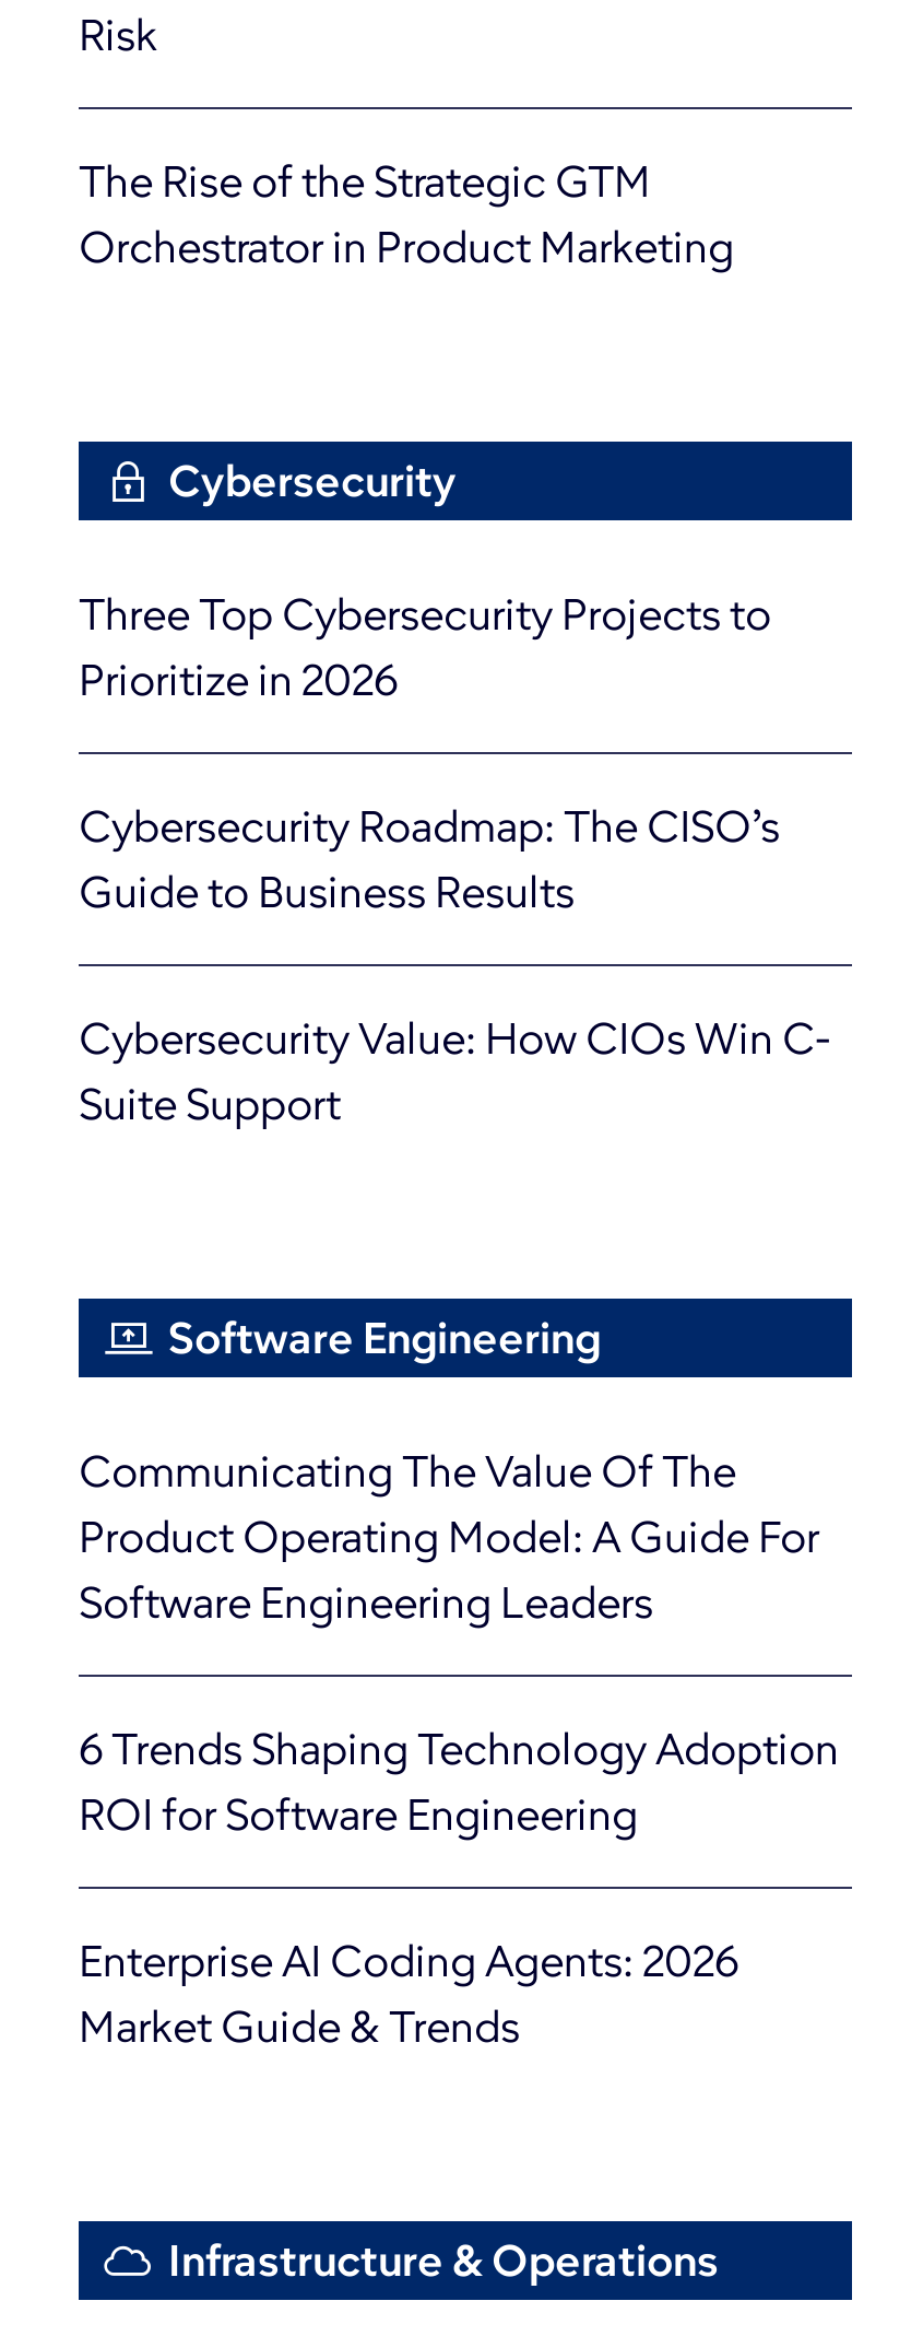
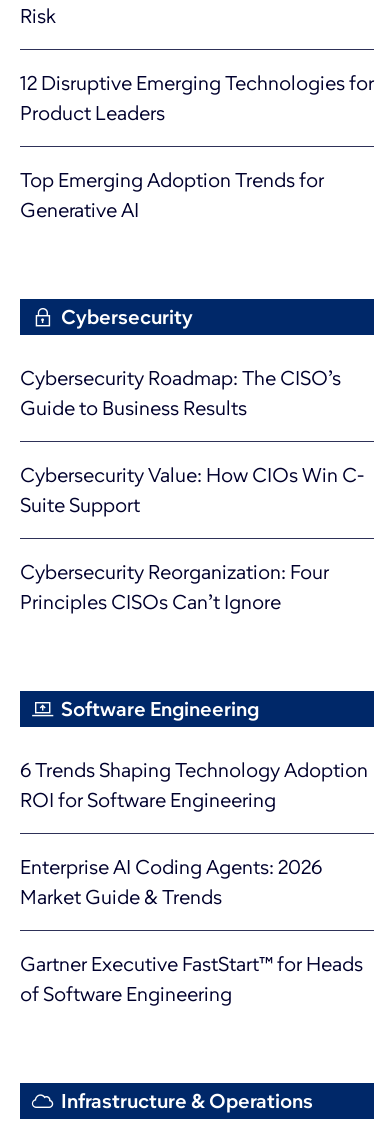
- The Rise of the Strategic GTM
- Orchestrator in Product Marketing
+ 12 Disruptive Emerging Technologies for
+ Product Leaders
+ Top Emerging Adoption Trends for
+ Generative AI

moved down: Cybersecurity

- Three Top Cybersecurity Projects to
- Prioritize in 2026

+ Cybersecurity Reorganization: Four
+ Principles CISOs Can’t Ignore

moved down: Software Engineering

- Communicating The Value Of The
- Product Operating Model: A Guide For
- Software Engineering Leaders

moved up: 6 Trends Shaping Technology Adoption | ROI for Software Engineering | Enterprise AI Coding Agents: 2026 | Market Guide & Trends

+ Gartner Executive FastStart™ for Heads
+ of Software Engineering
